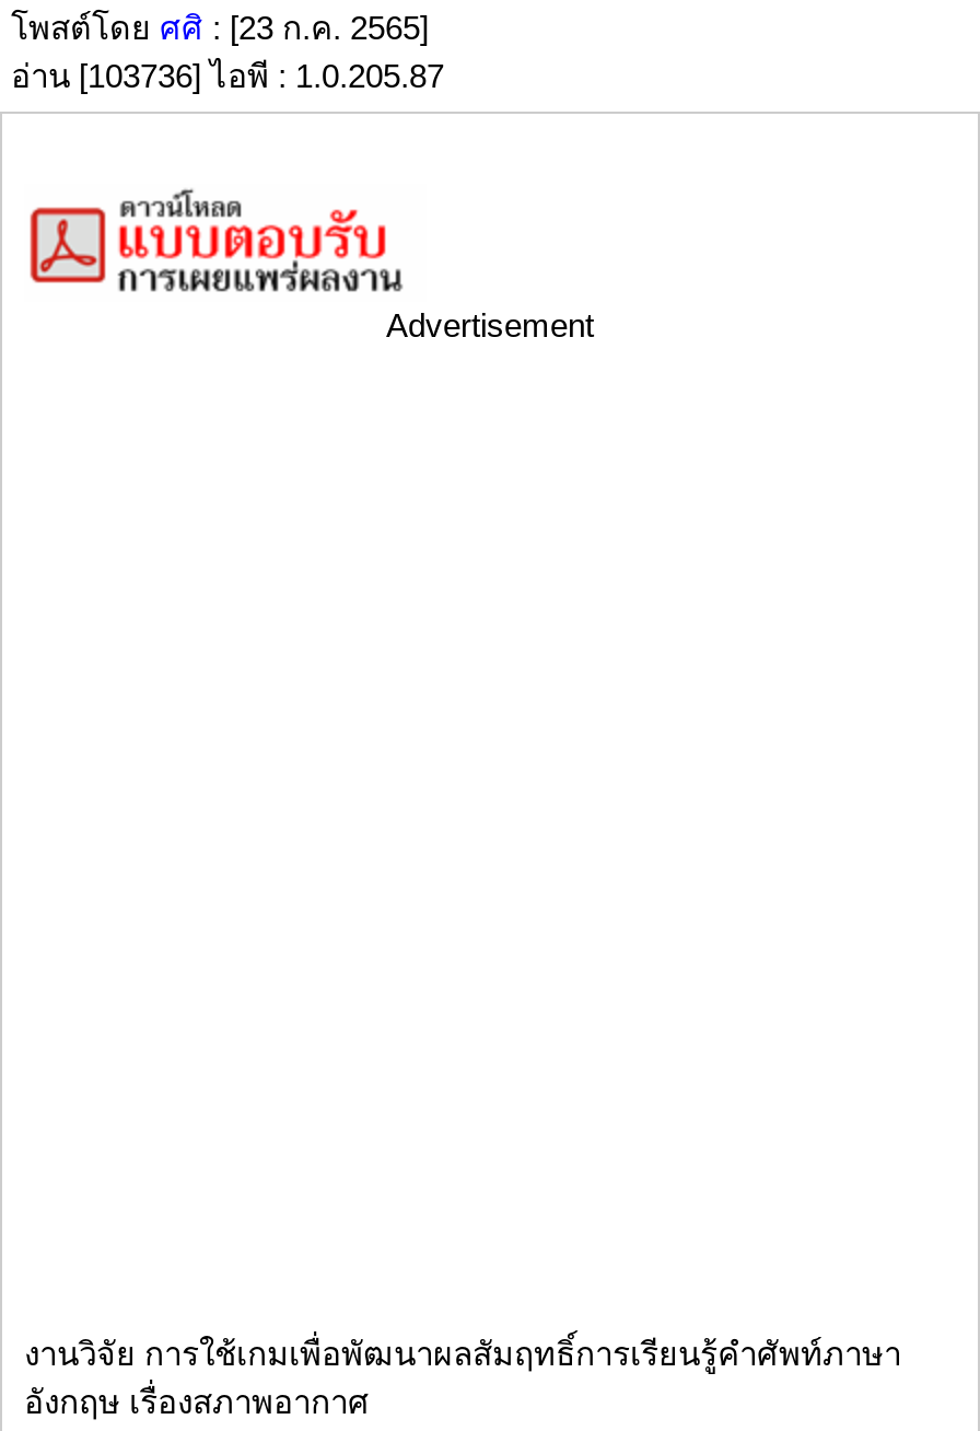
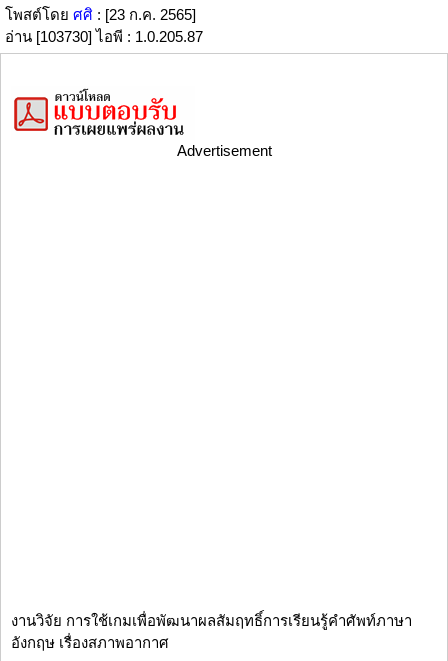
- อ่าน [103736] ไอพี : 1.0.205.87
+ อ่าน [103730] ไอพี : 1.0.205.87
